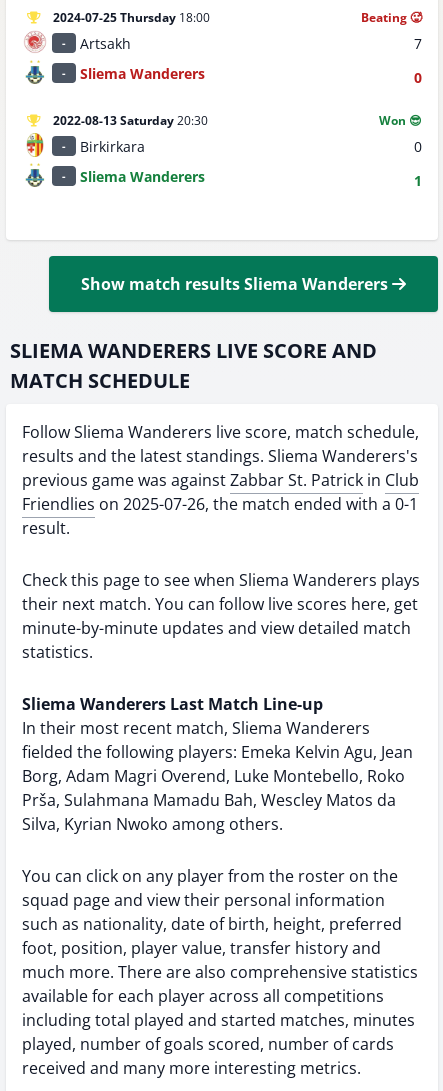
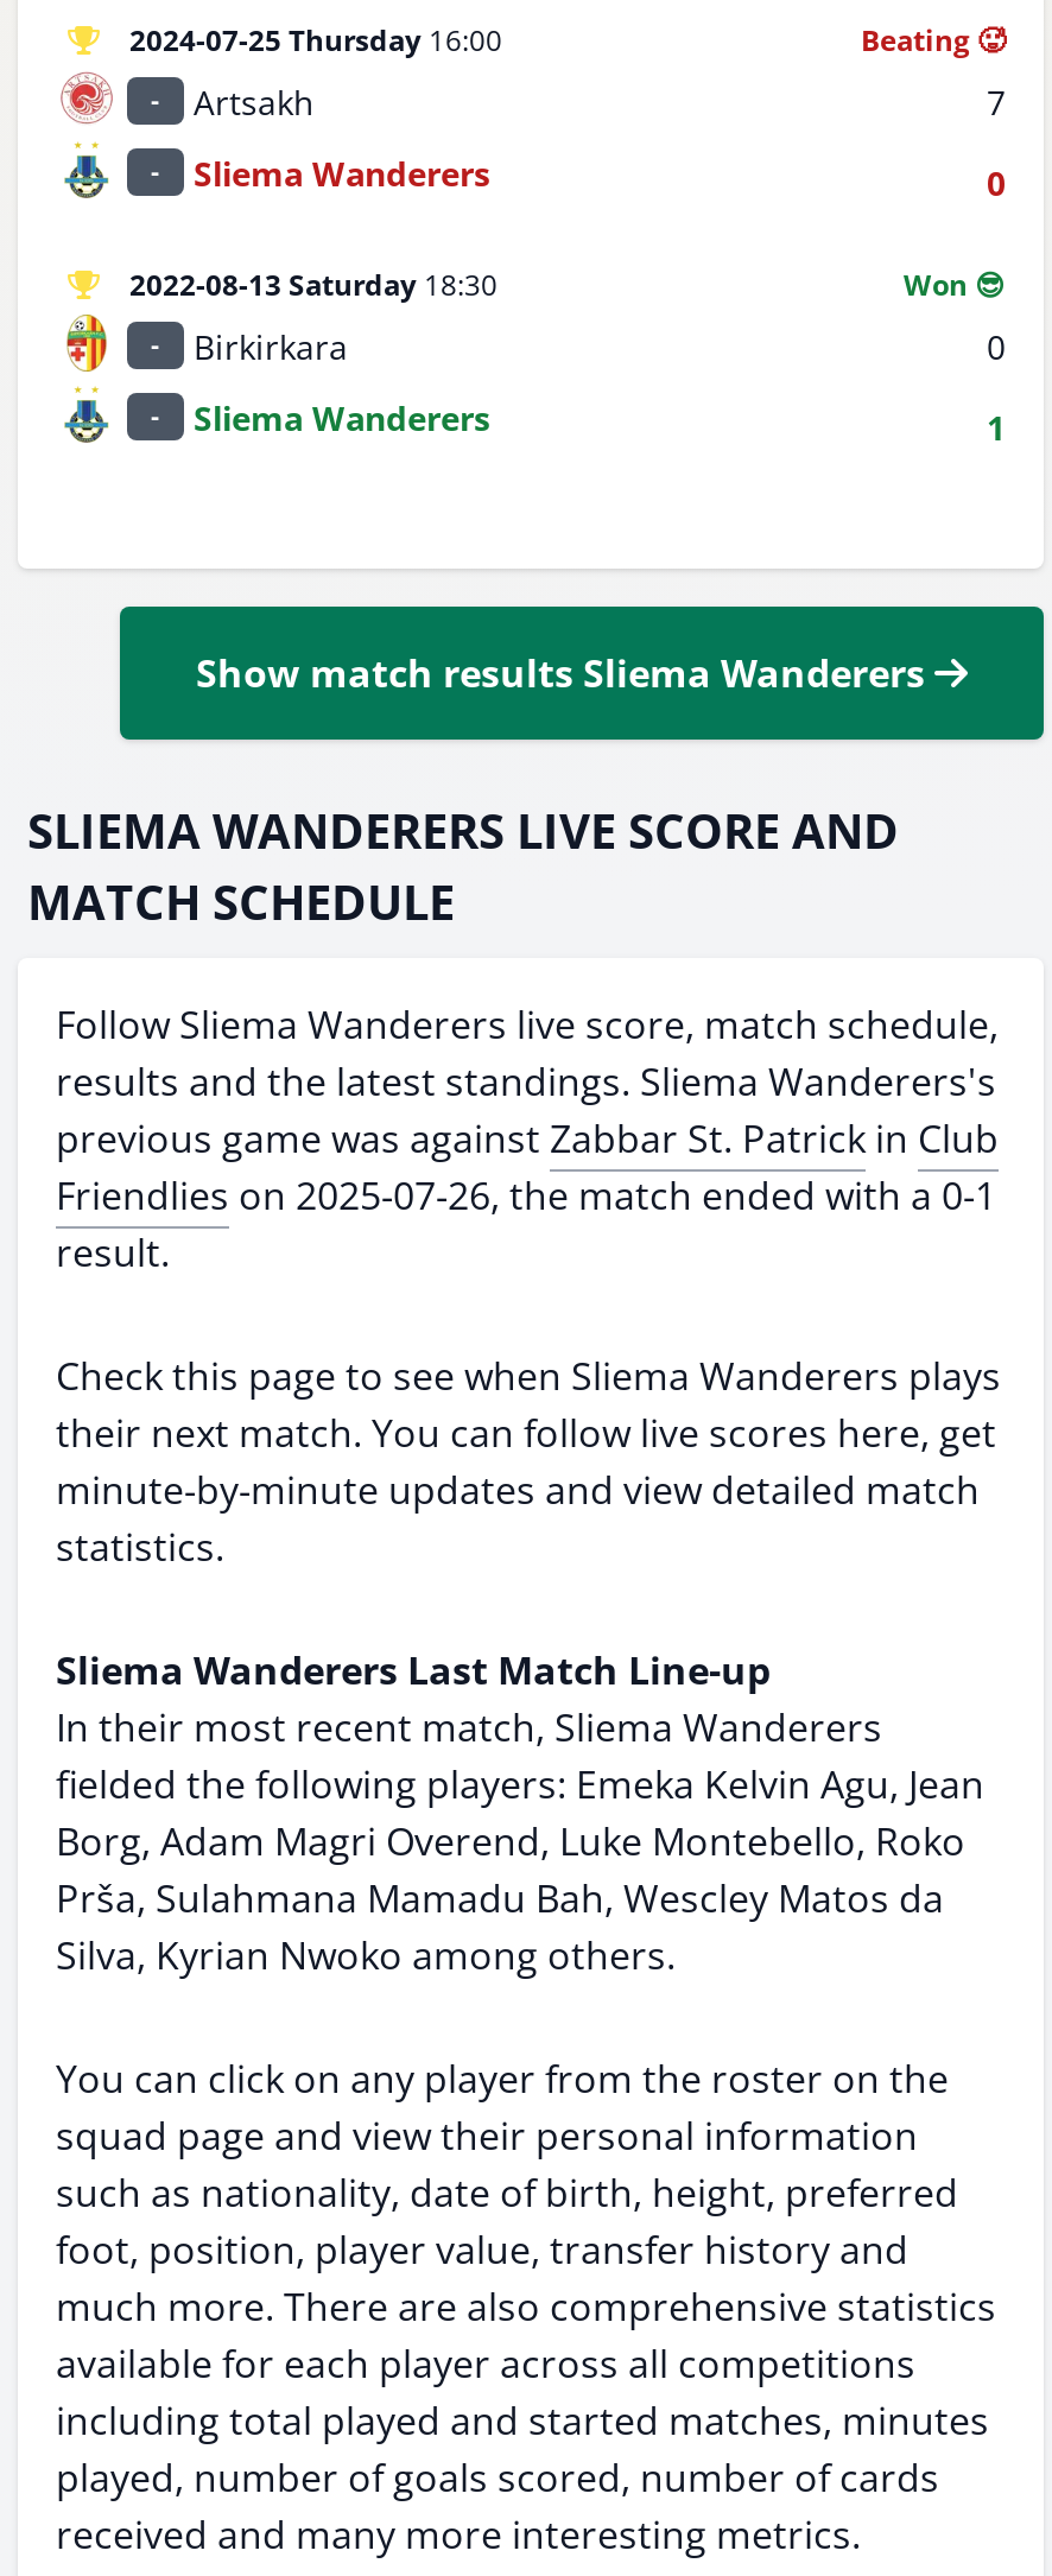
- 2024-07-25 Thursday 18:00
+ 2024-07-25 Thursday 16:00

- 2022-08-13 Saturday 20:30
+ 2022-08-13 Saturday 18:30
